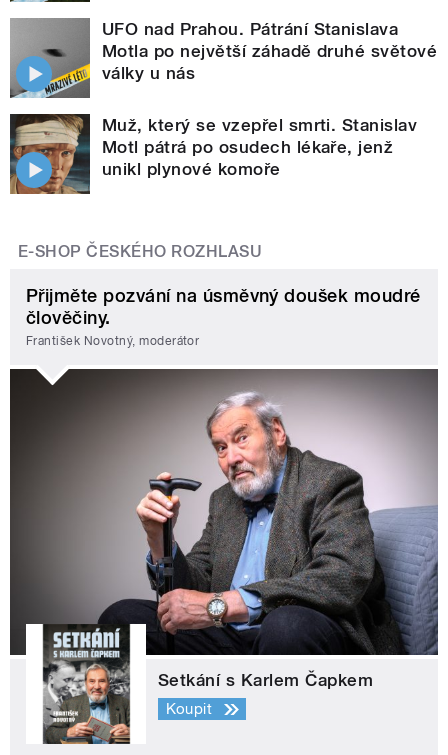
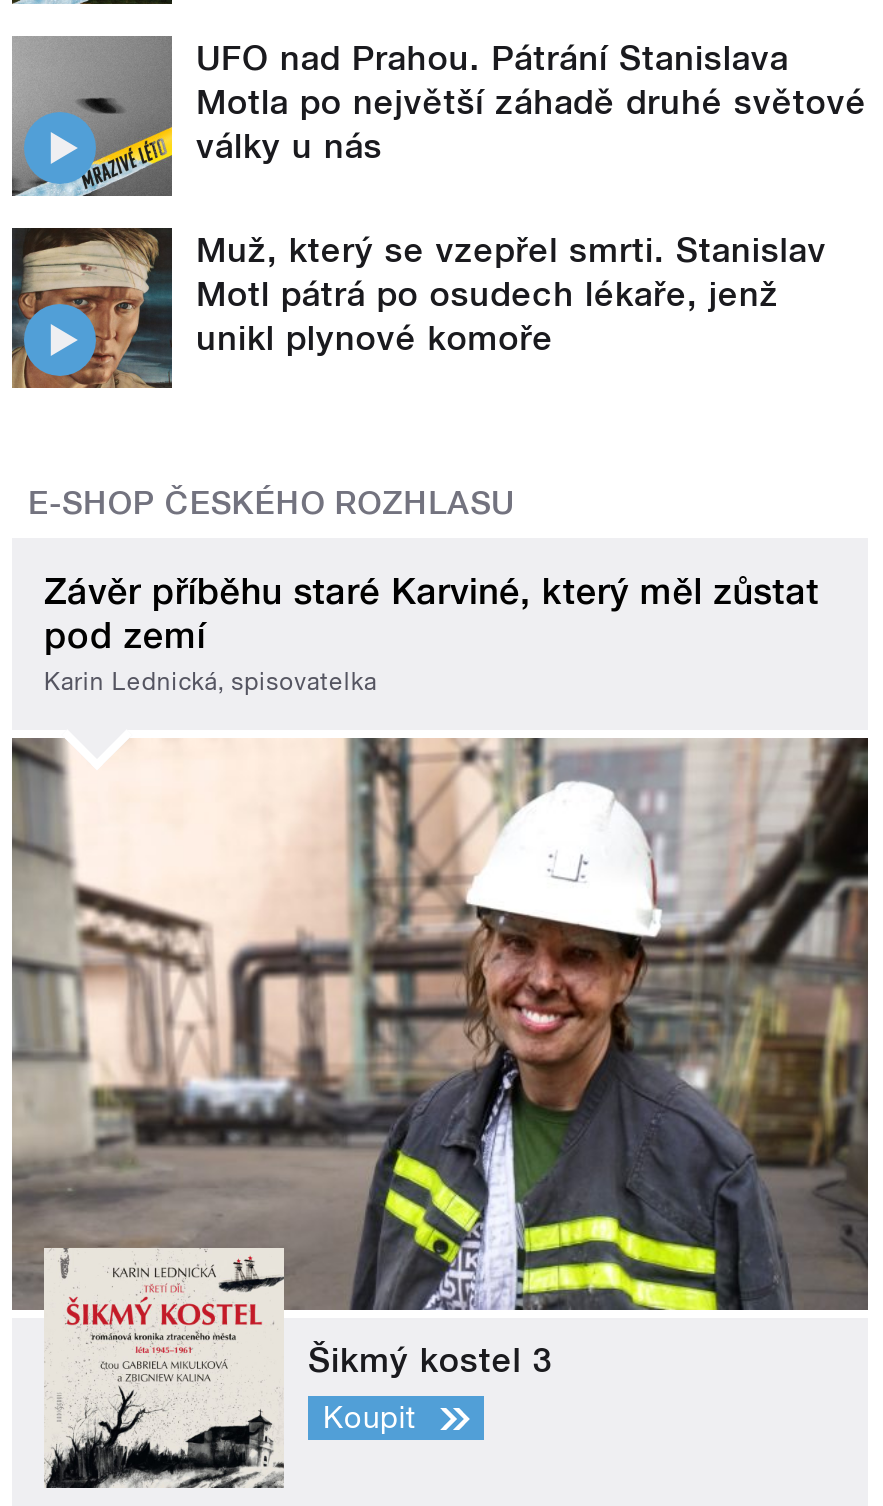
- Přijměte pozvání na úsměvný doušek moudré
- člověčiny.
- František Novotný, moderátor
+ Závěr příběhu staré Karviné, který měl zůstat
+ pod zemí
+ Karin Lednická, spisovatelka

- [image]
- Setkání s Karlem Čapkem
+ [image]
+ Šikmý kostel 3
